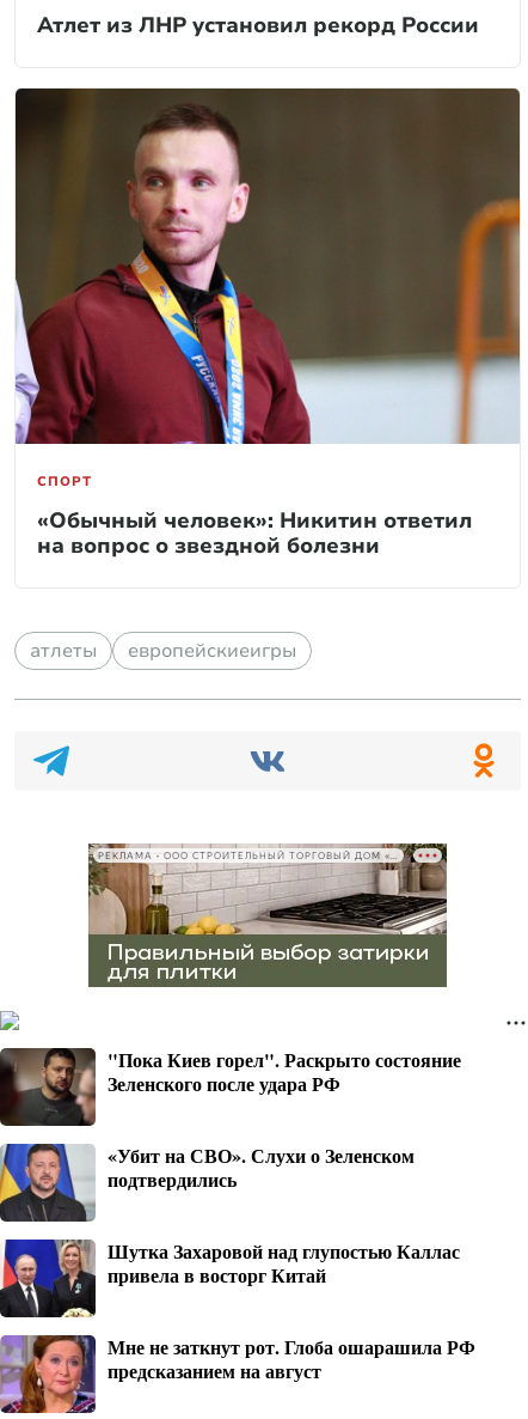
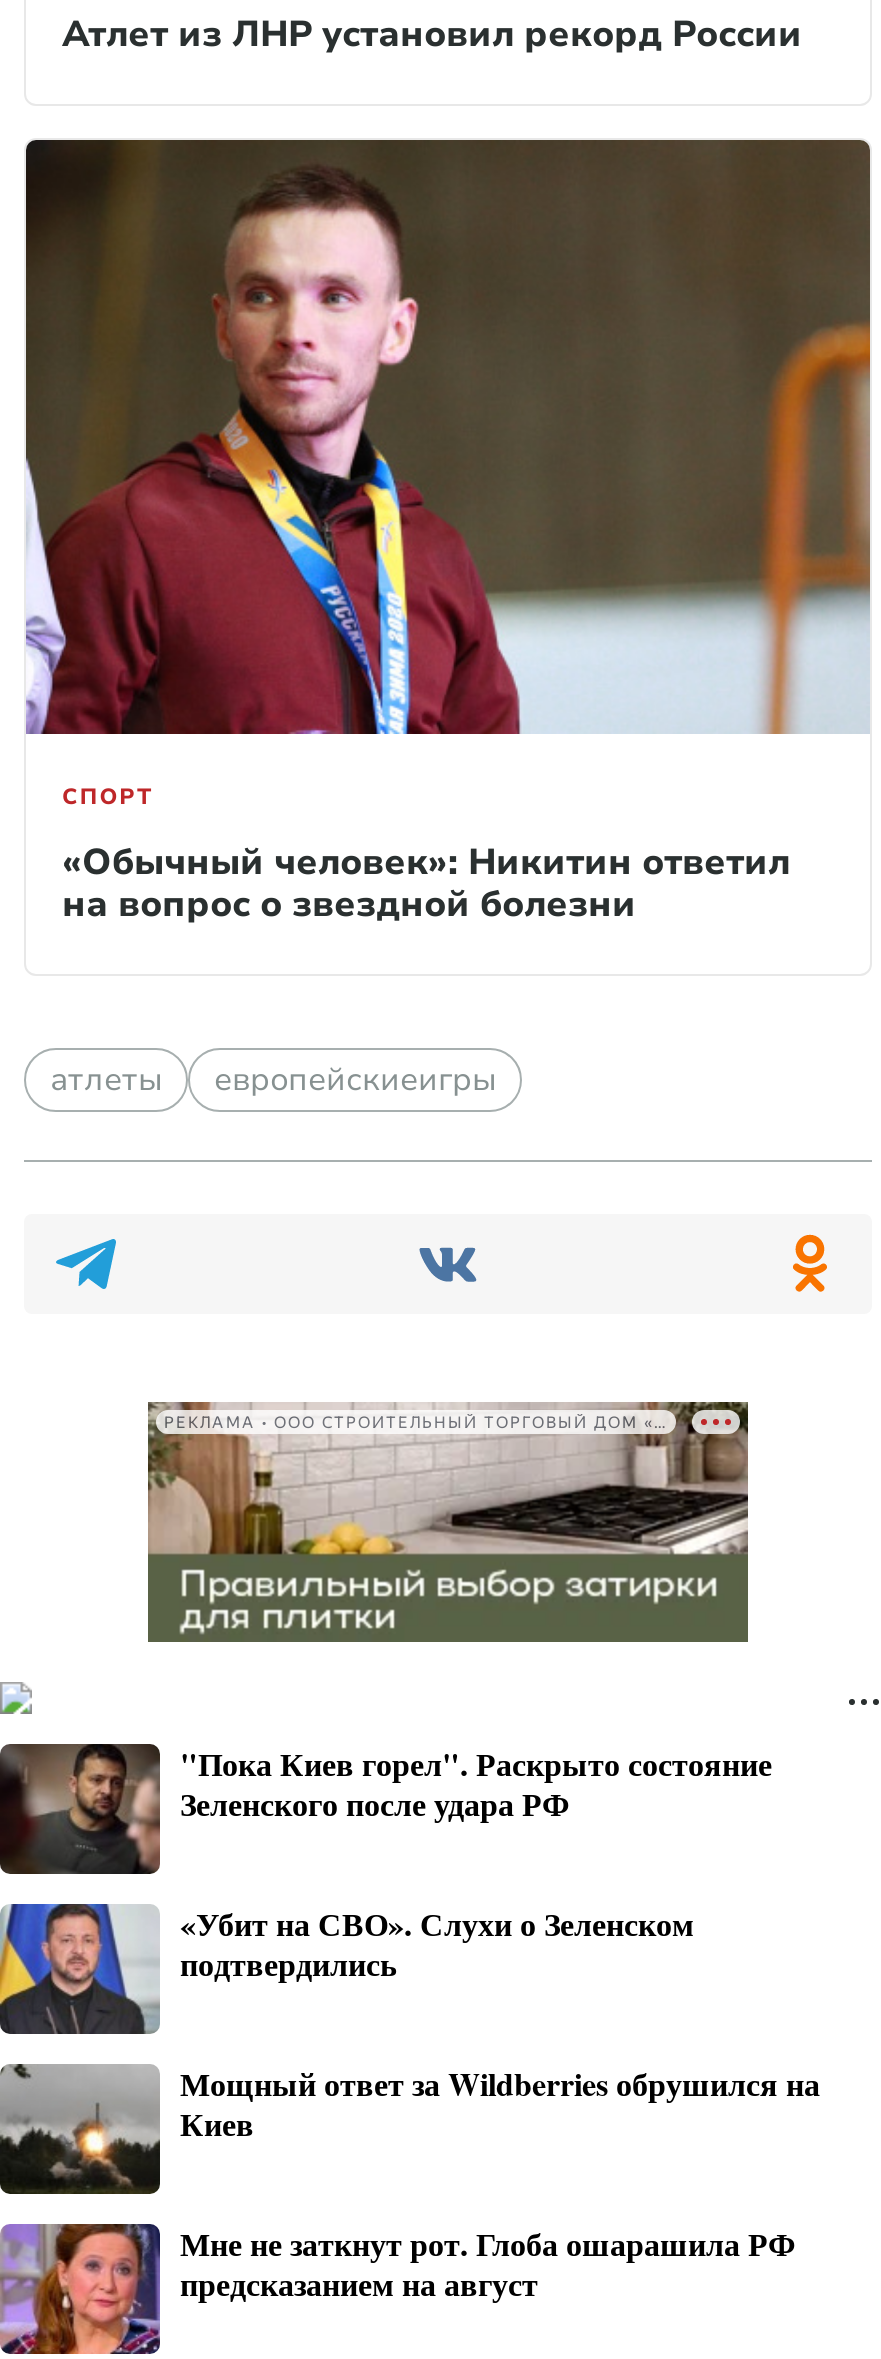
- [image]
- Шутка Захаровой над глупостью Каллас
- привела в восторг Китай
+ [image]
+ Мощный ответ за Wildberries обрушился на
+ Киев
